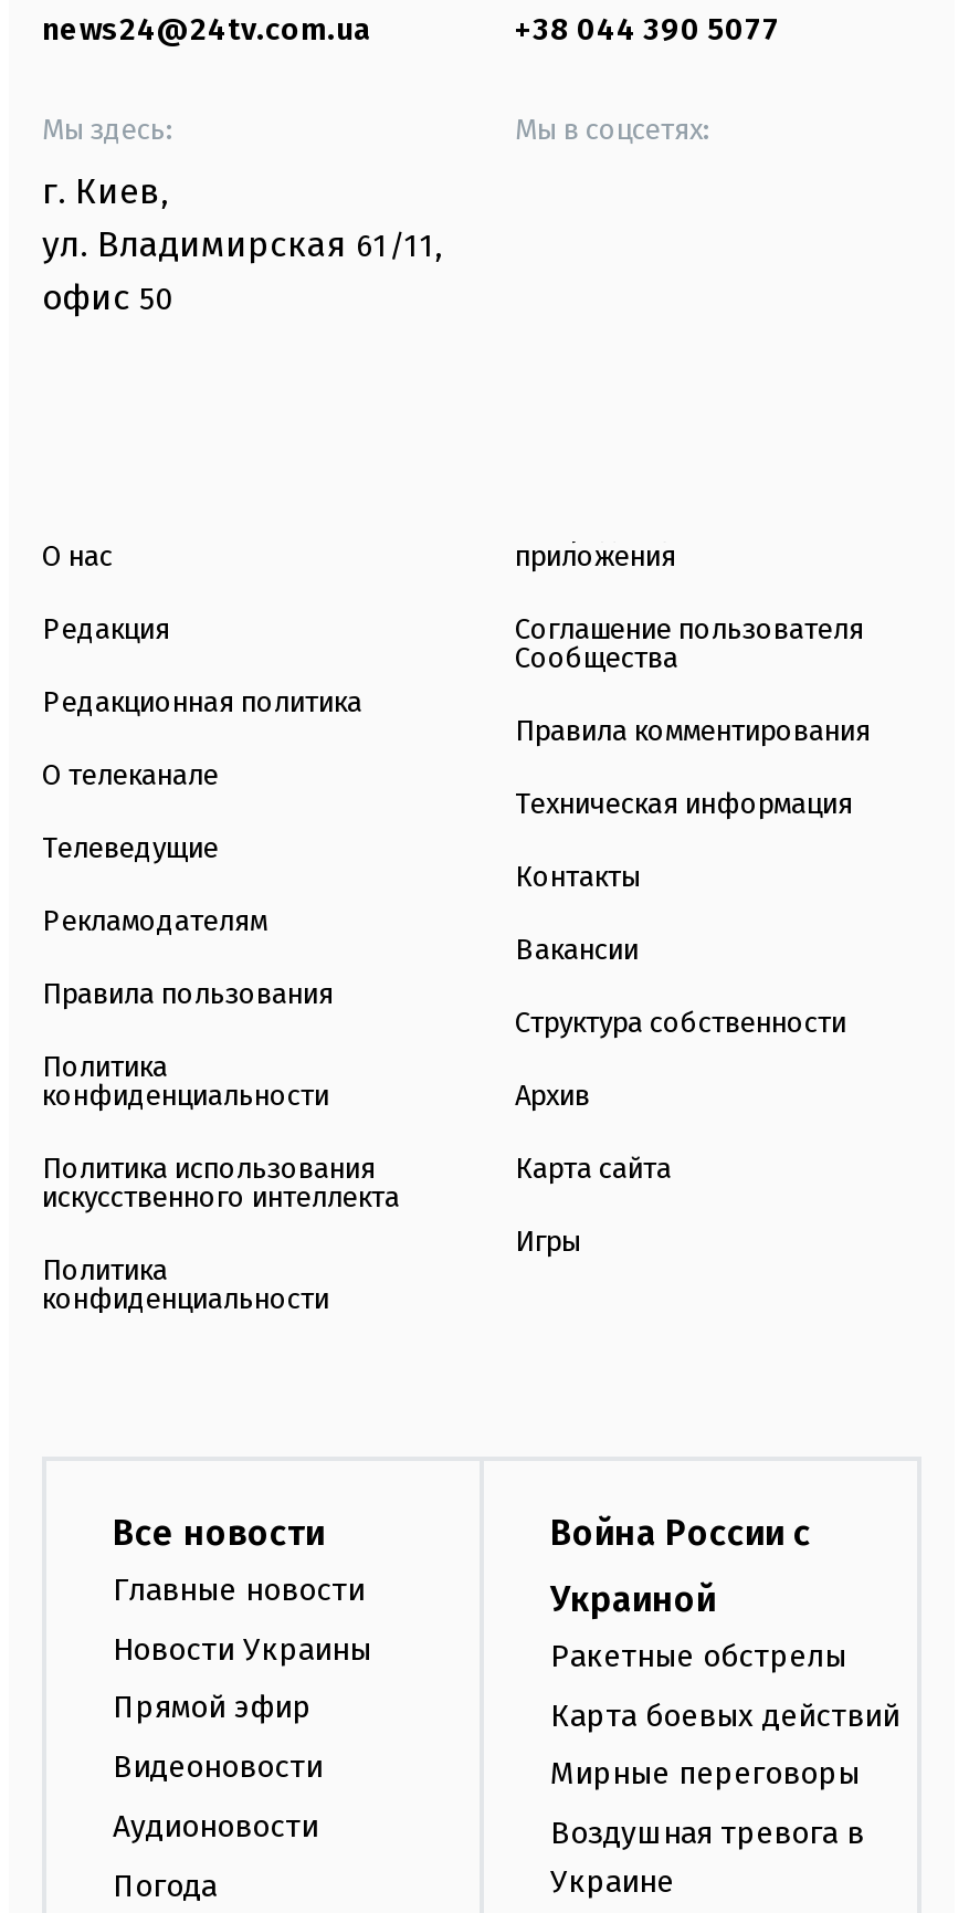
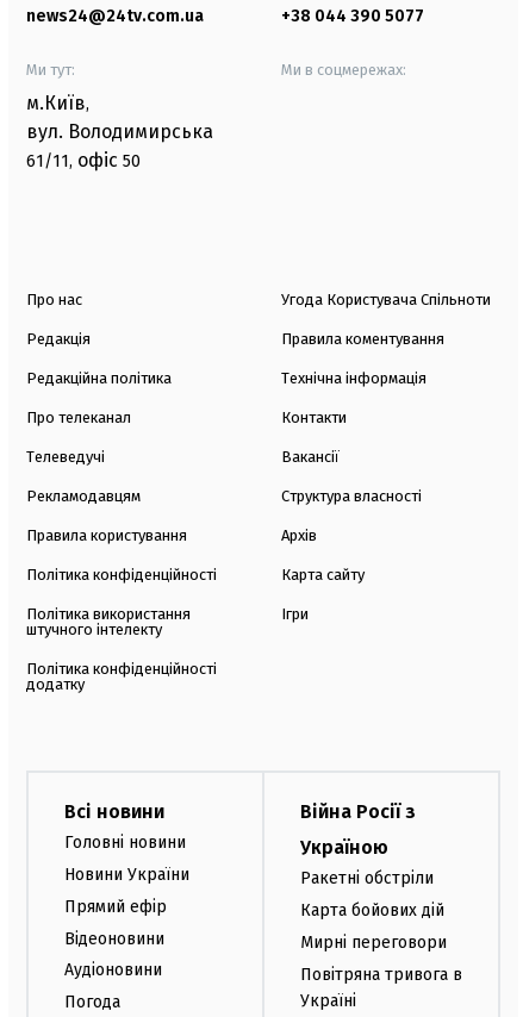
- Мы здесь:
- г. Киев,
- ул. Владимирская 61/11,
- офис 50
+ Ми тут:
+ м.Київ,
+ вул. Володимирська
+ 61/11, офіс 50

- Мы в соцсетях:
+ Ми в соцмережах:

- О нас
- Редакция
- Редакционная политика
- О телеканале
- Телеведущие
- Рекламодателям
- Правила пользования
- Политика
- конфиденциальности
- Политика использования
- искусственного интеллекта
- Политика
- конфиденциальности
+ Про нас
+ Редакція
+ Редакційна політика
+ Про телеканал
+ Телеведучі
+ Рекламодавцям
+ Правила користування
+ Політика конфіденційності
+ Політика використання
+ штучного інтелекту
+ Політика конфіденційності
+ додатку

- приложения
- Соглашение пользователя
- Сообщества
- Правила комментирования
- Техническая информация
- Контакты
- Вакансии
- Структура собственности
- Архив
- Карта сайта
- Игры
+ Угода Користувача Спільноти
+ Правила коментування
+ Технічна інформація
+ Контакти
+ Вакансії
+ Структура власності
+ Архів
+ Карта сайту
+ Ігри

- Все новости
- Главные новости
- Новости Украины
- Прямой эфир
- Видеоновости
- Аудионовости
+ Всі новини
+ Головні новини
+ Новини України
+ Прямий ефір
+ Відеоновини
+ Аудіоновини

- Война России с
+ Війна Росії з

- Украиной
- Ракетные обстрелы
+ Україною
+ Ракетні обстріли

- Карта боевых действий
+ Карта бойових дій

- Мирные переговоры
+ Мирні переговори

- Воздушная тревога в
- Украине
+ Повітряна тривога в
+ Україні
